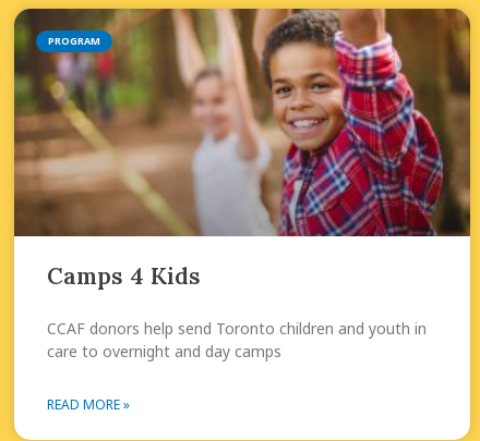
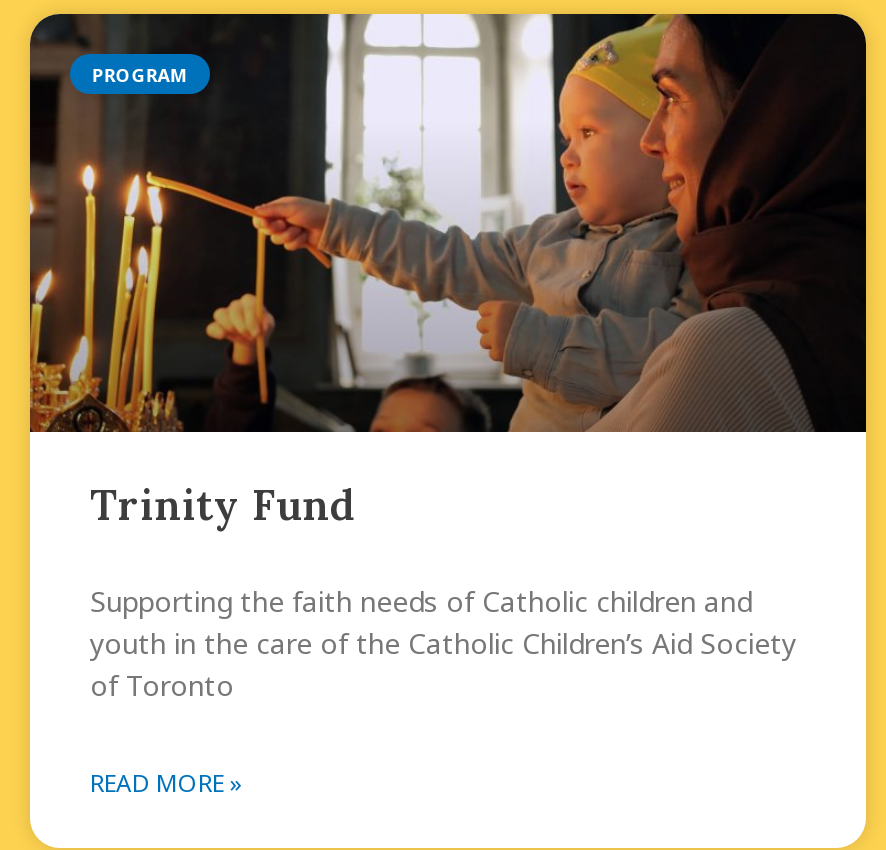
- [image]
- Camps 4 Kids
+ [image]
+ Trinity Fund

- CCAF donors help send Toronto children and youth in
- care to overnight and day camps
+ Supporting the faith needs of Catholic children and
+ youth in the care of the Catholic Children’s Aid Society
+ of Toronto
